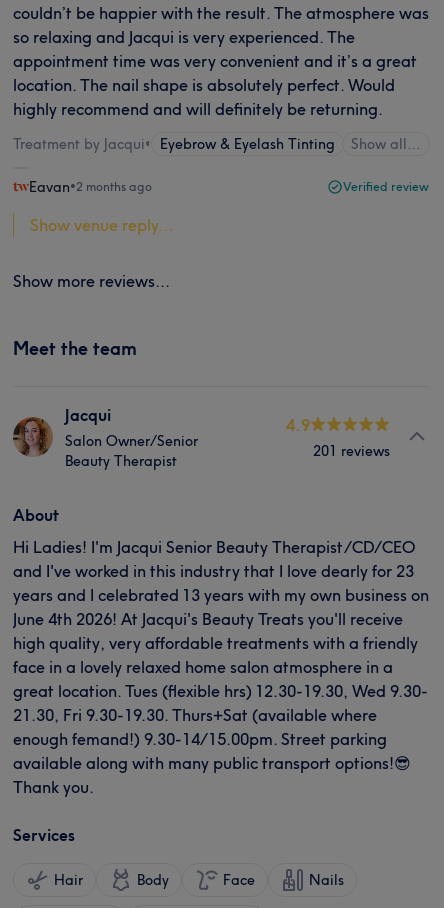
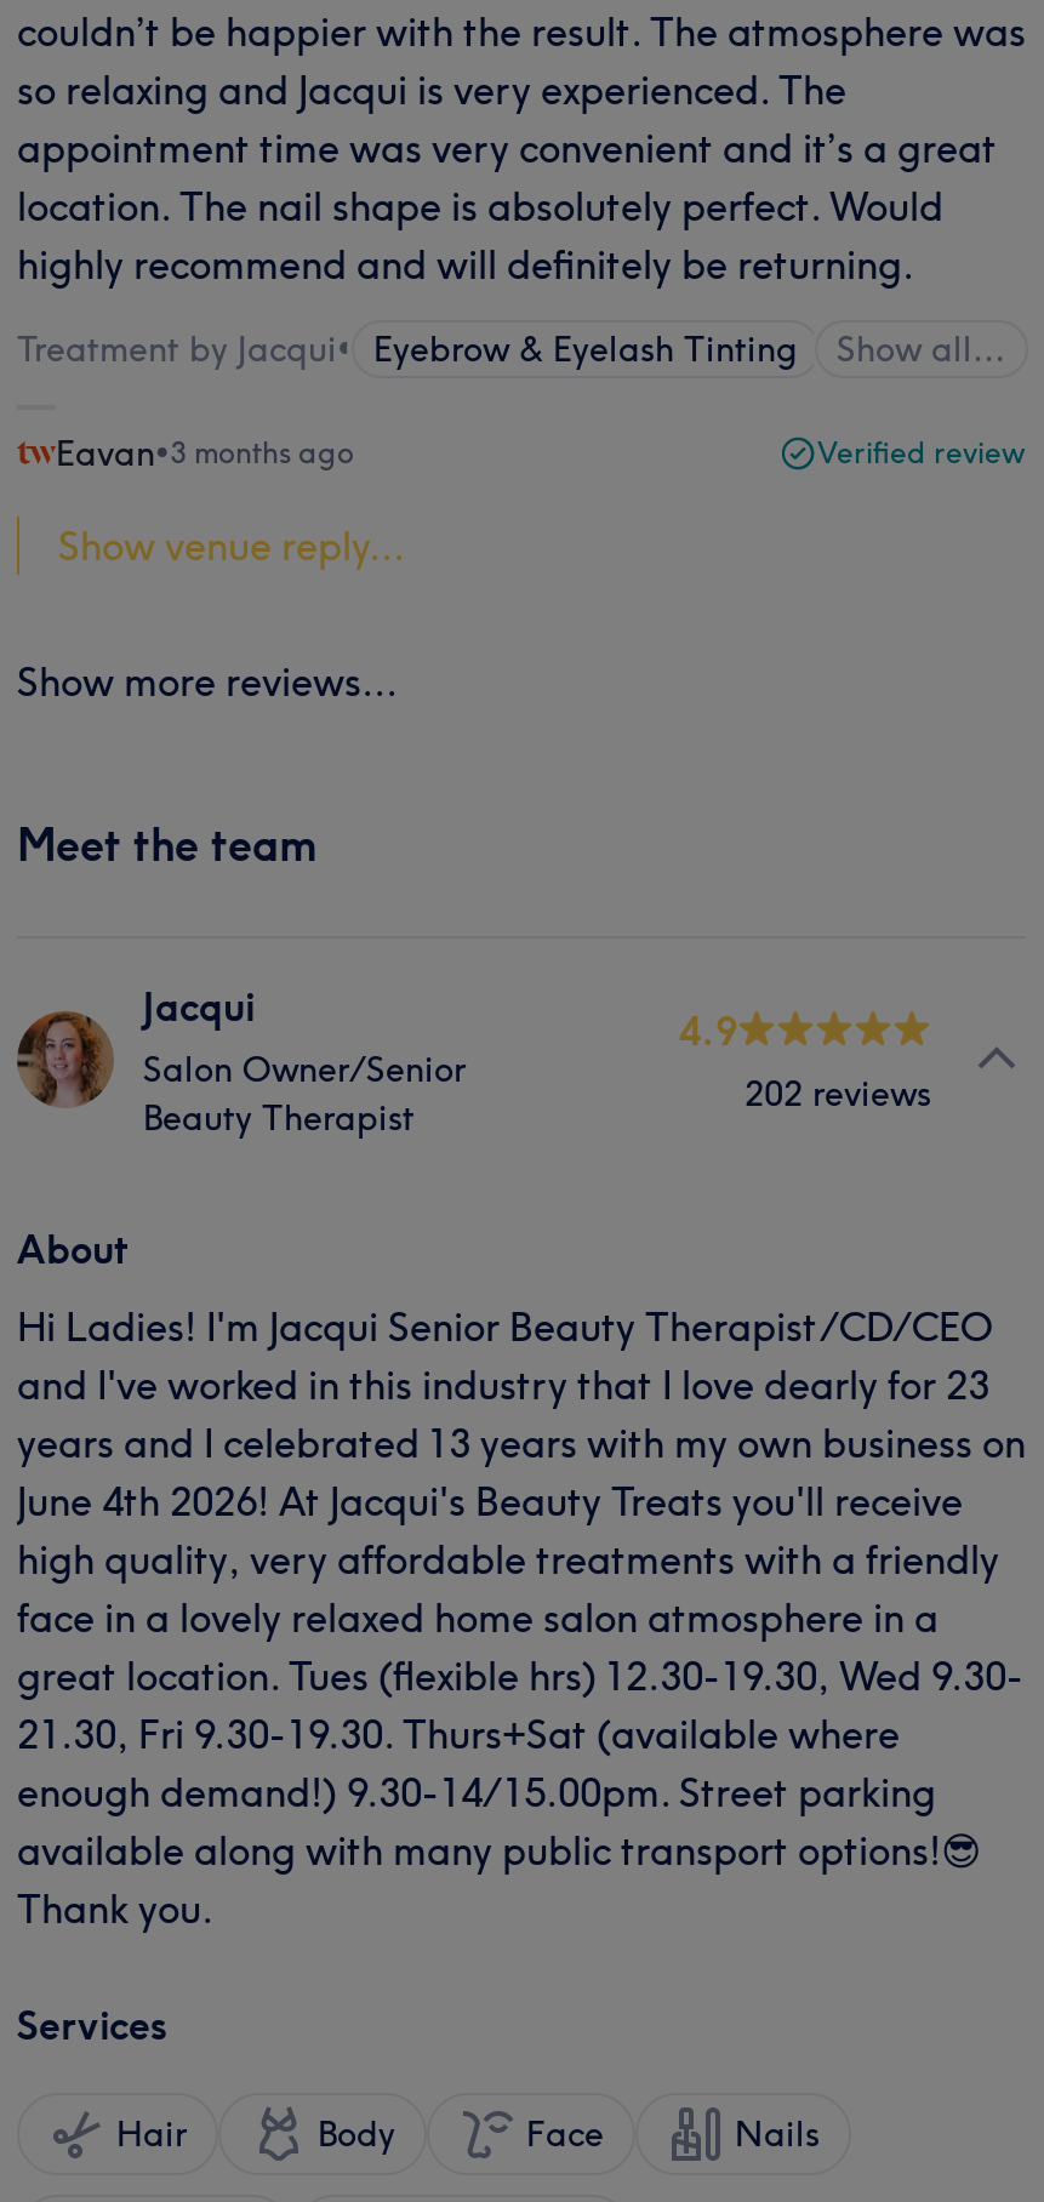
- Eavan•2 months ago
+ Eavan•3 months ago

- 201 reviews
+ 202 reviews

- enough femand!) 9.30-14/15.00pm. Street parking
+ enough demand!) 9.30-14/15.00pm. Street parking
